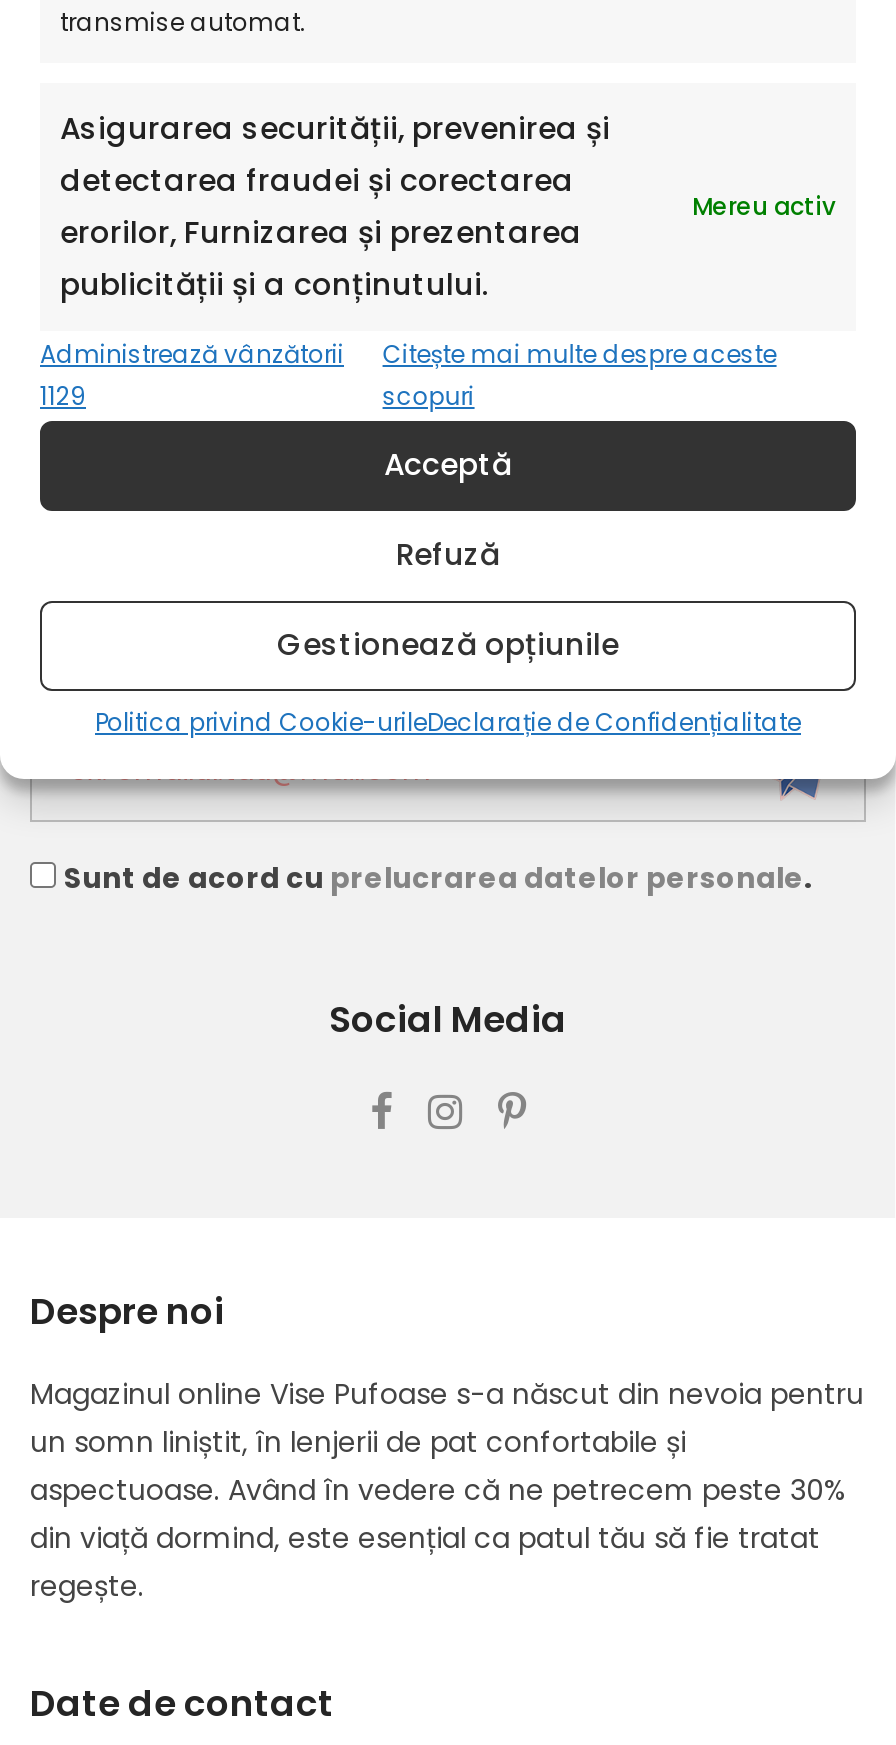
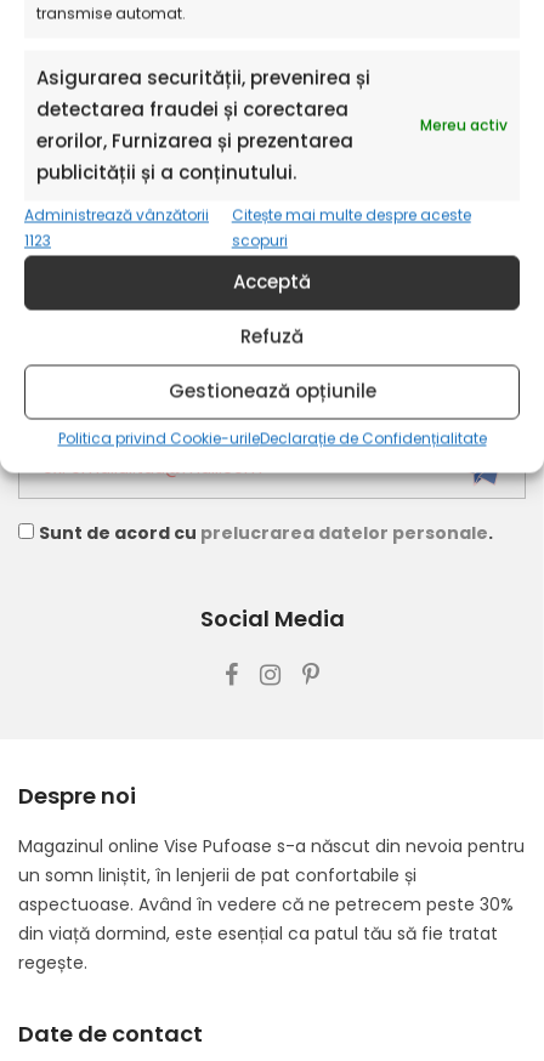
- 1129
+ 1123
